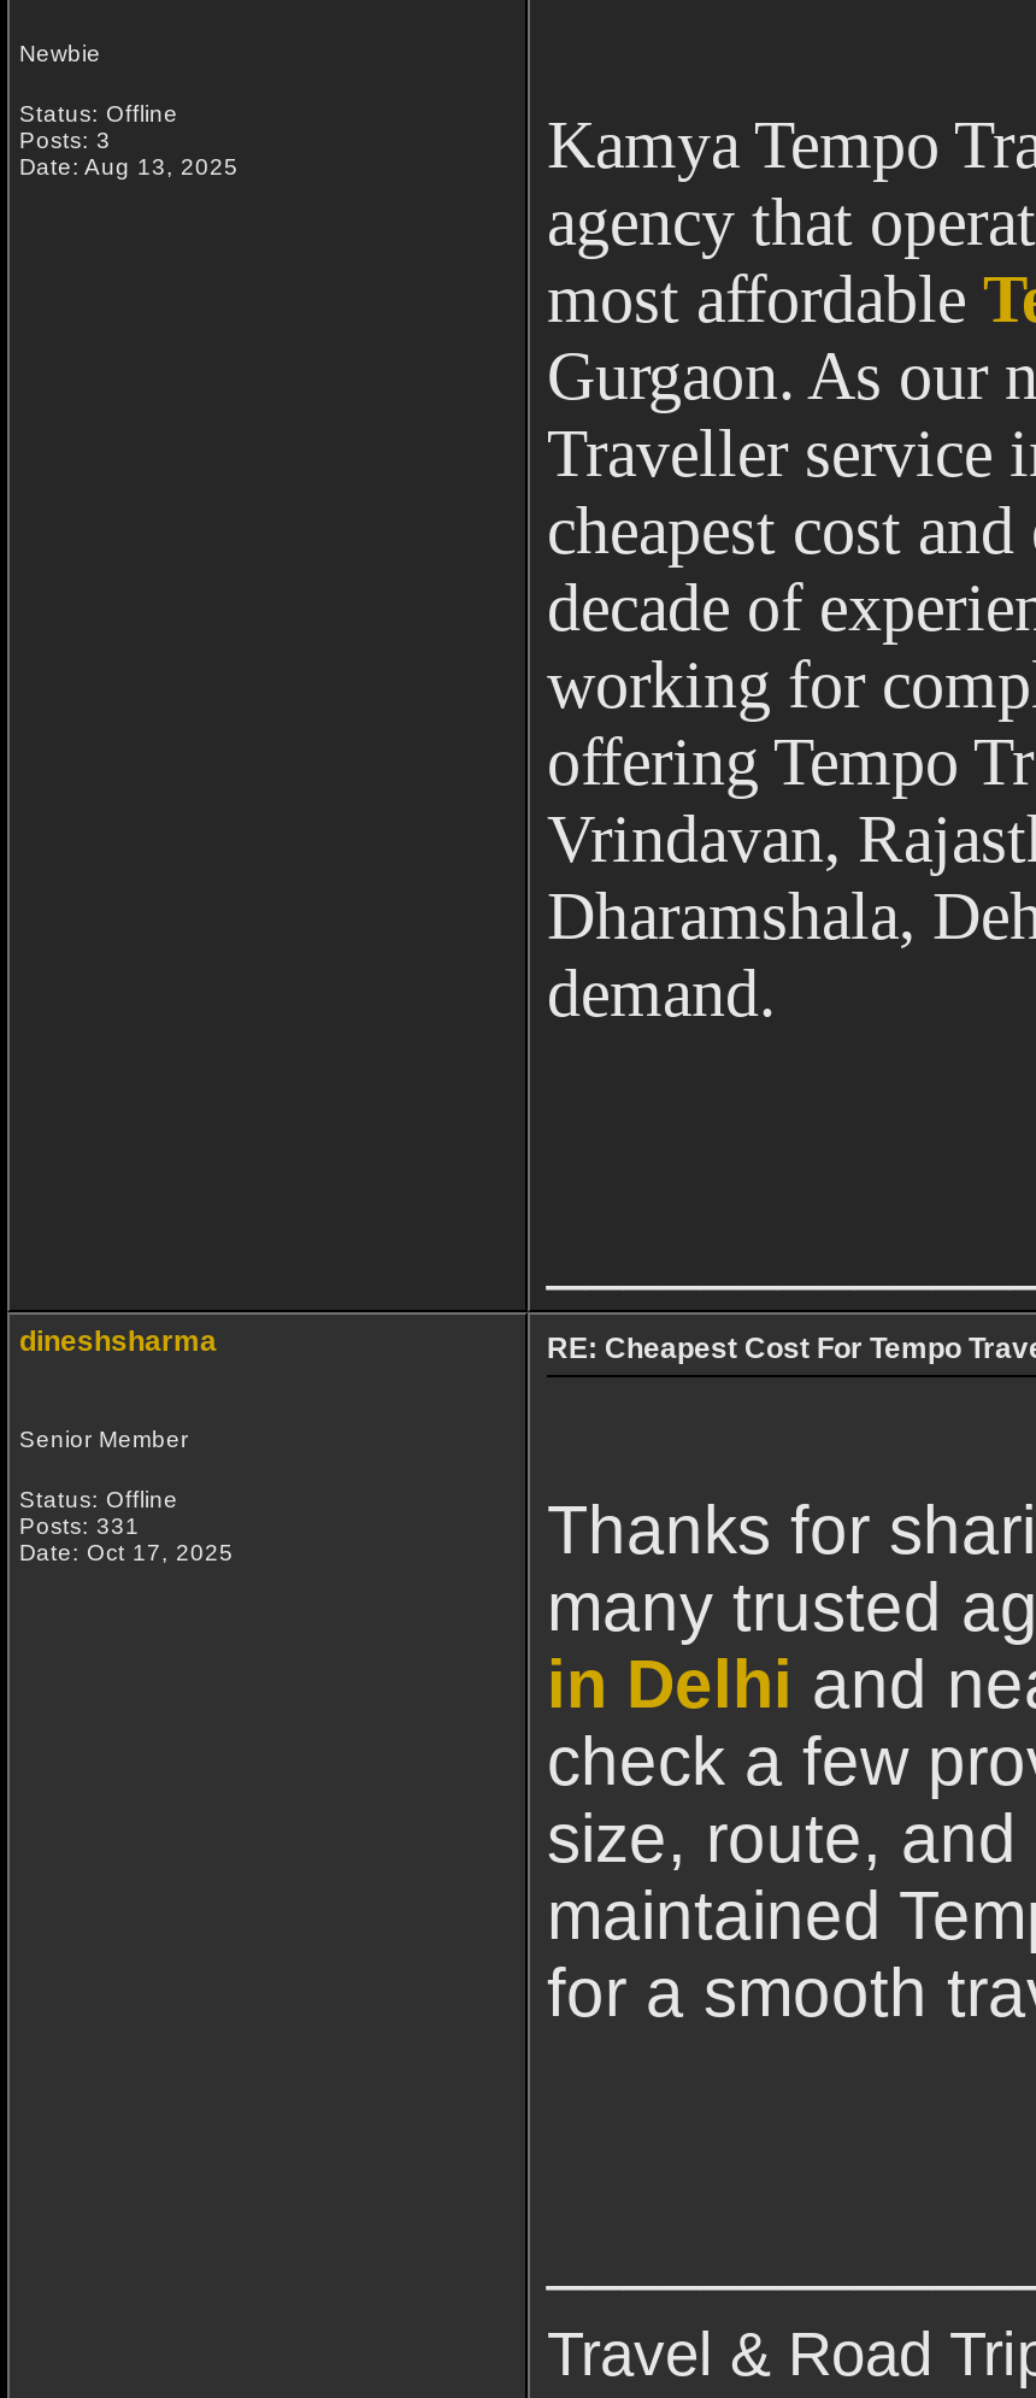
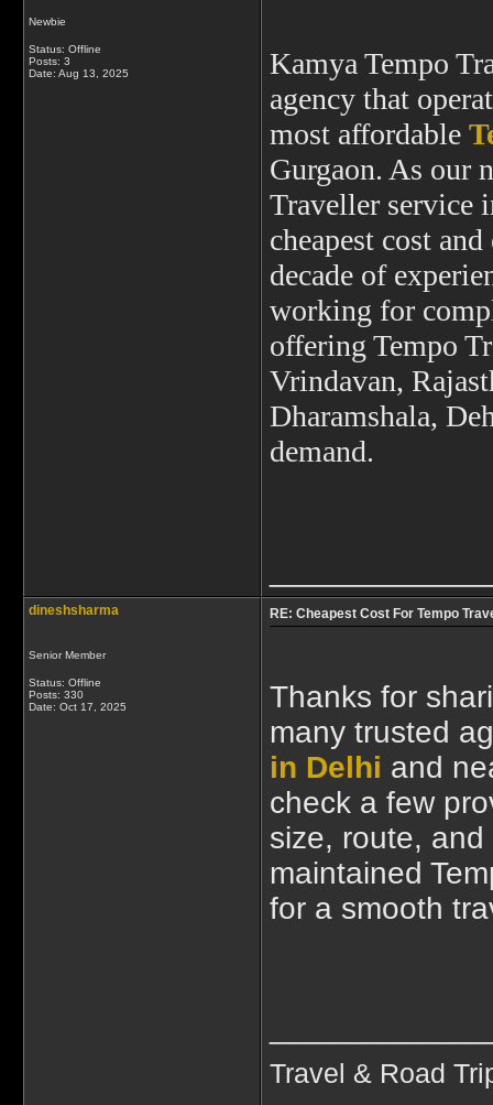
- Posts: 331
+ Posts: 330
